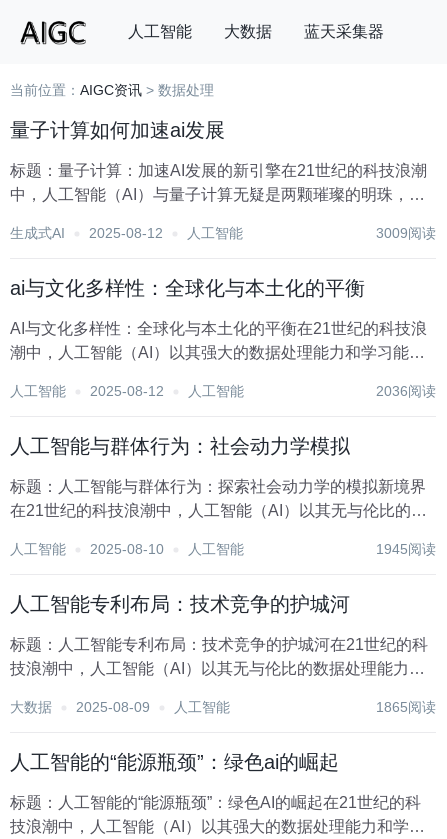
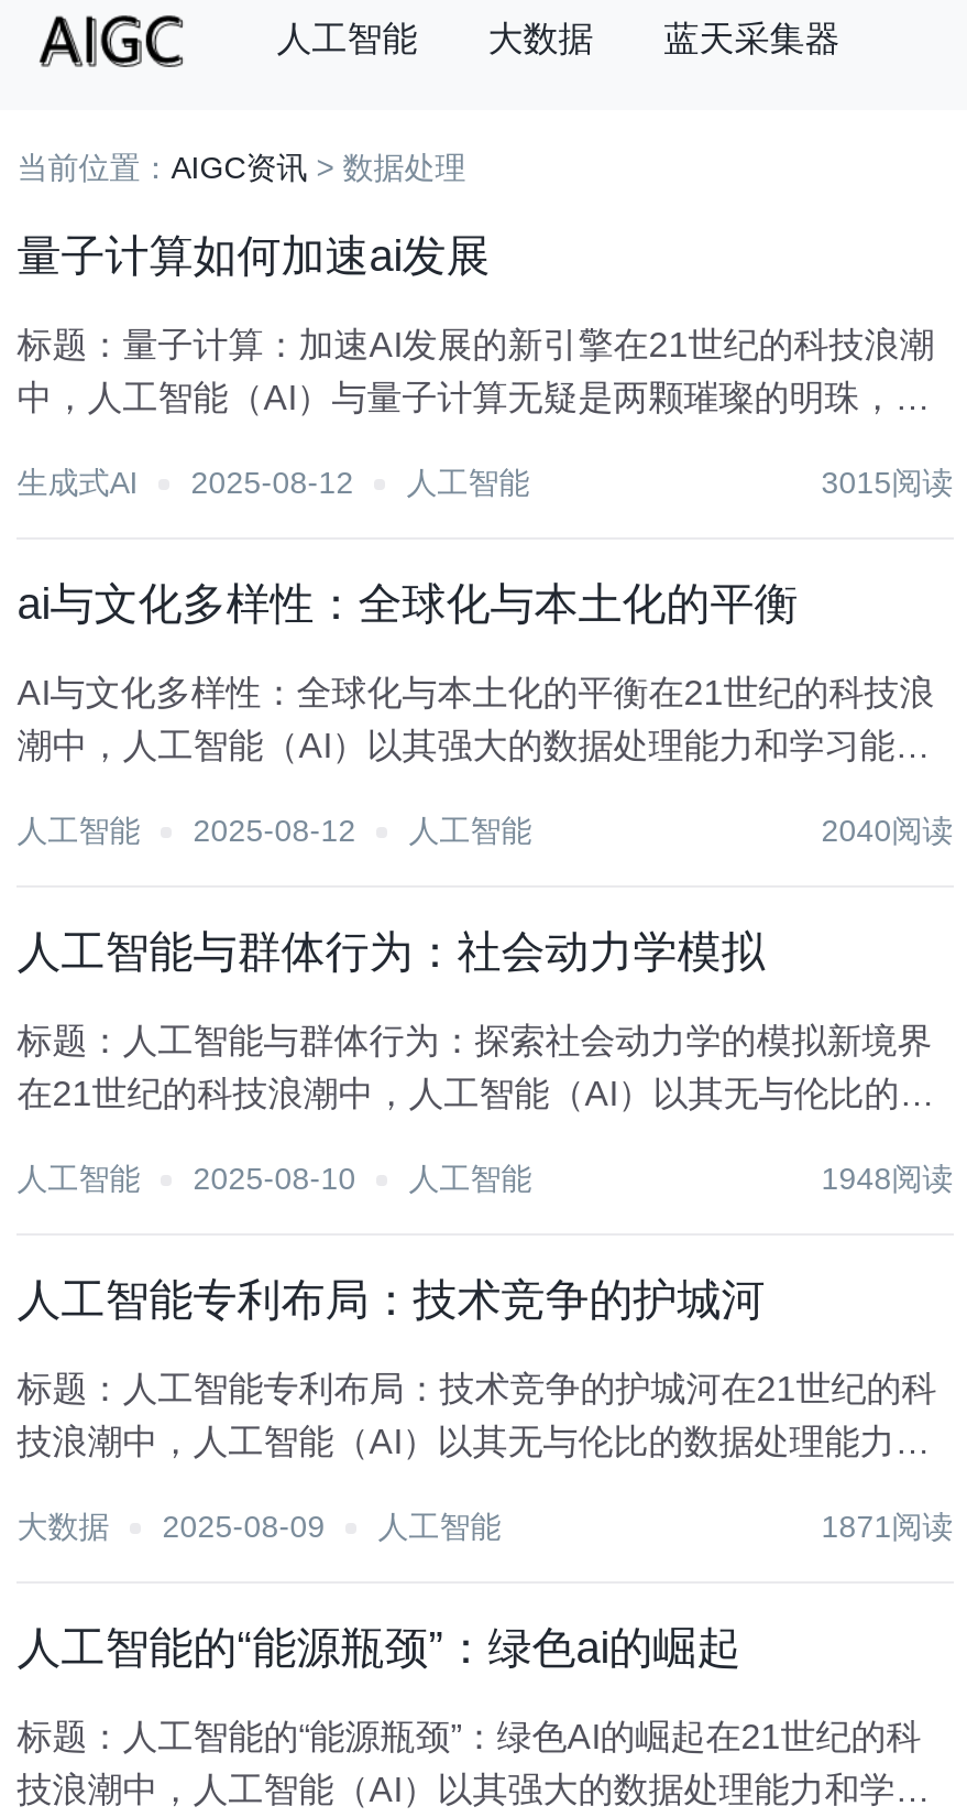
- 3009阅读
+ 3015阅读

- 2036阅读
+ 2040阅读

- 1945阅读
+ 1948阅读

- 1865阅读
+ 1871阅读
